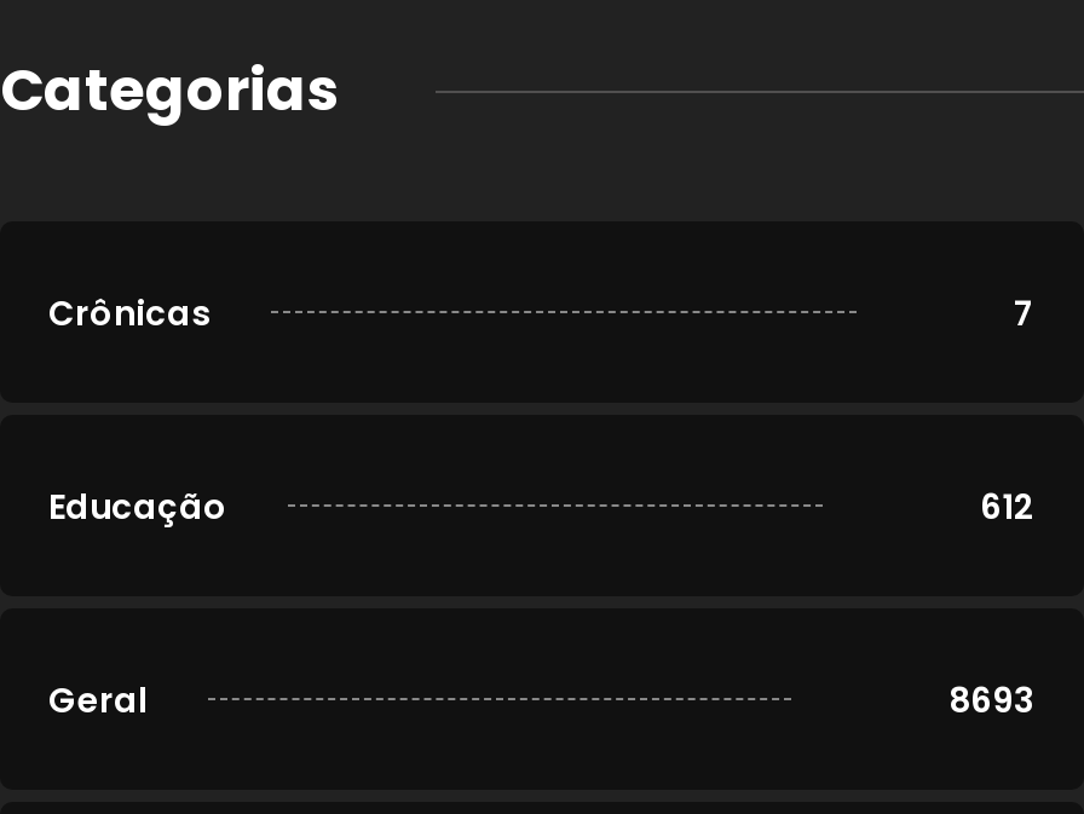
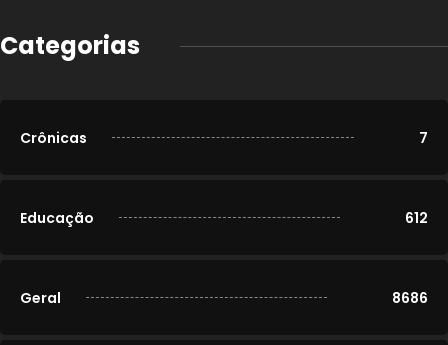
- 8693
+ 8686
